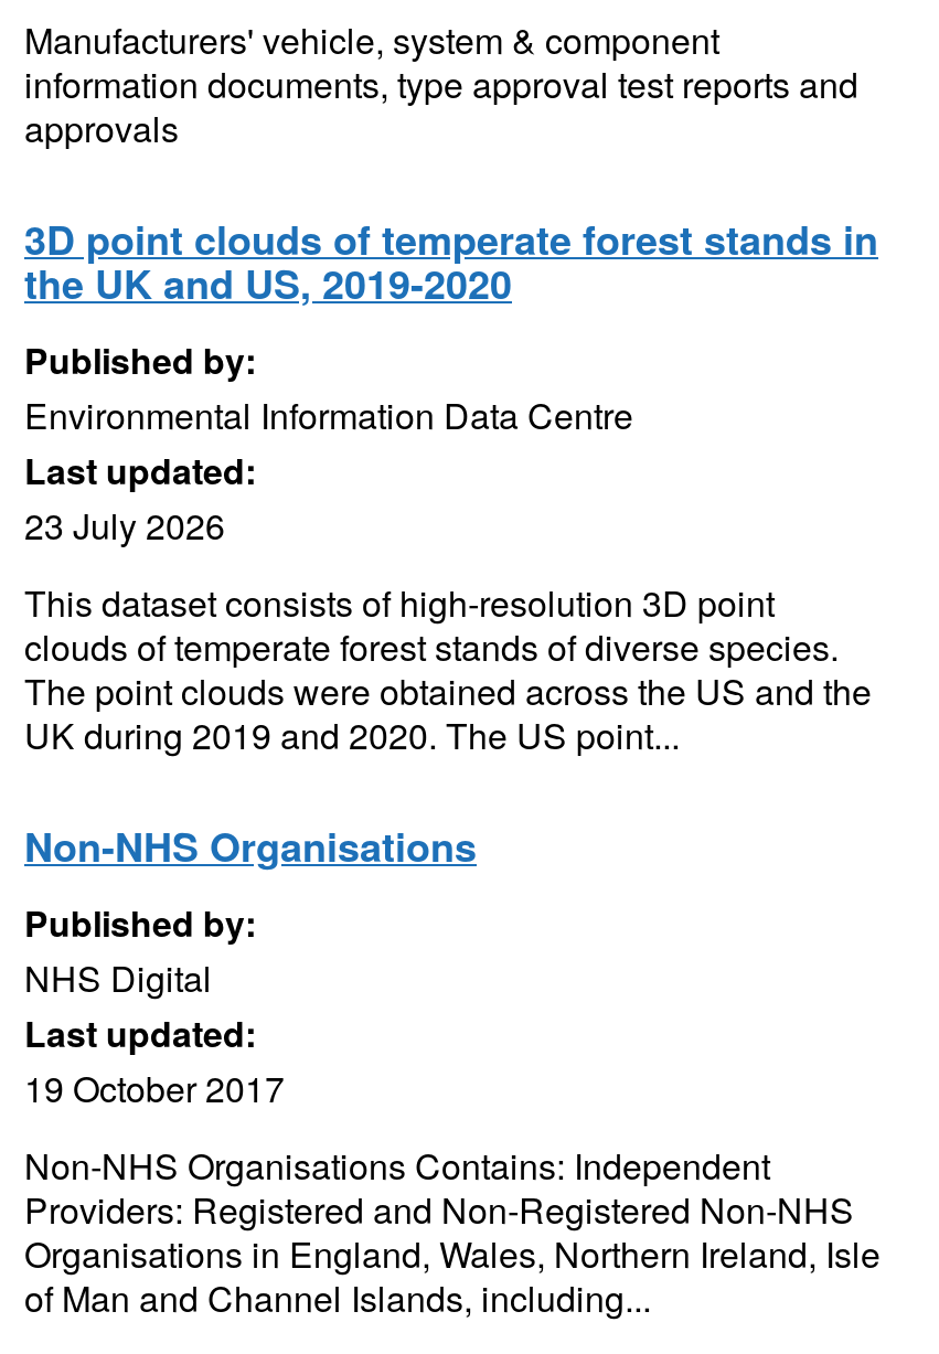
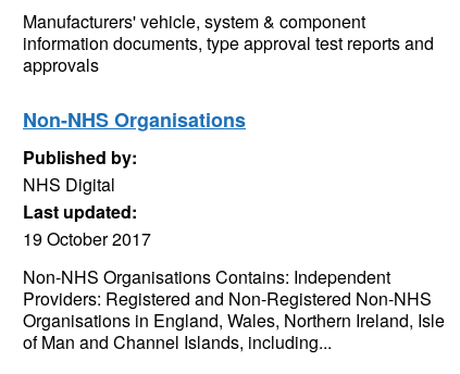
- 3D point clouds of temperate forest stands in
- the UK and US, 2019-2020
- Published by:
- Environmental Information Data Centre
- Last updated:
- 23 July 2026
- This dataset consists of high-resolution 3D point
- clouds of temperate forest stands of diverse species.
- The point clouds were obtained across the US and the
- UK during 2019 and 2020. The US point...
